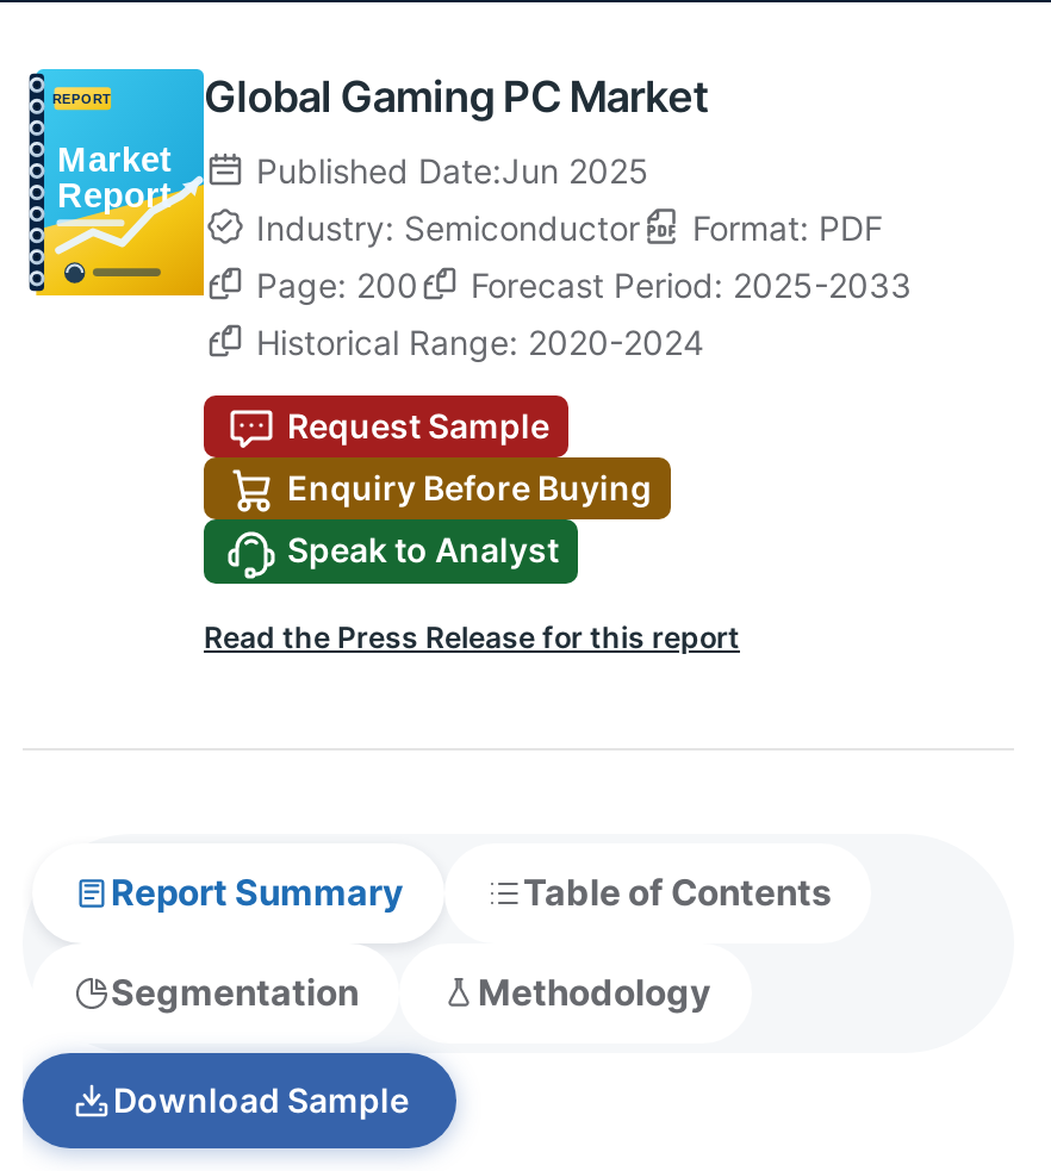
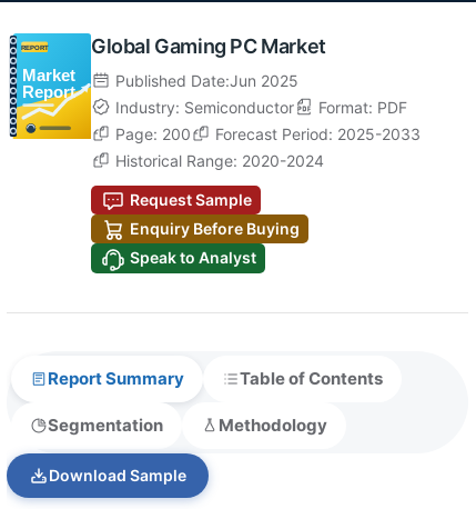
- Read the Press Release for this report
